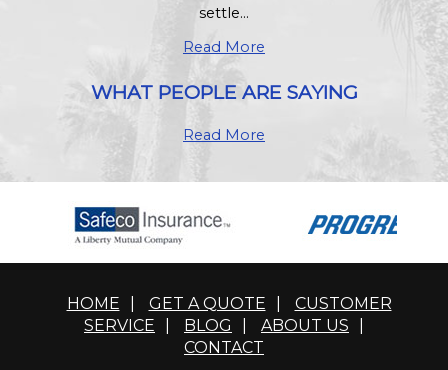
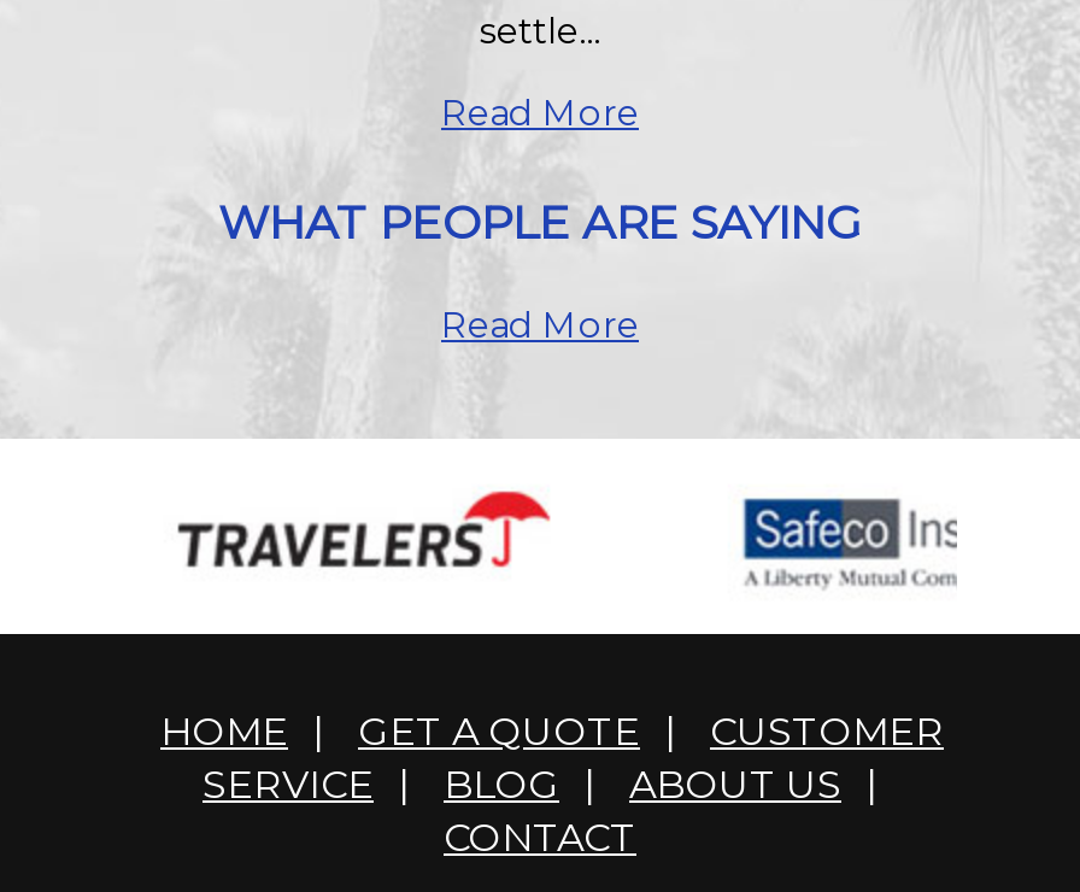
- [image]
+ [image]

- [image]
+ [image]
